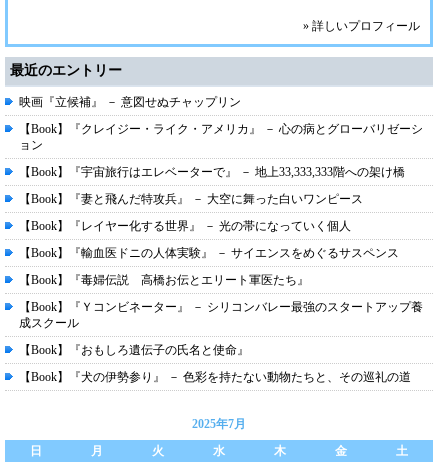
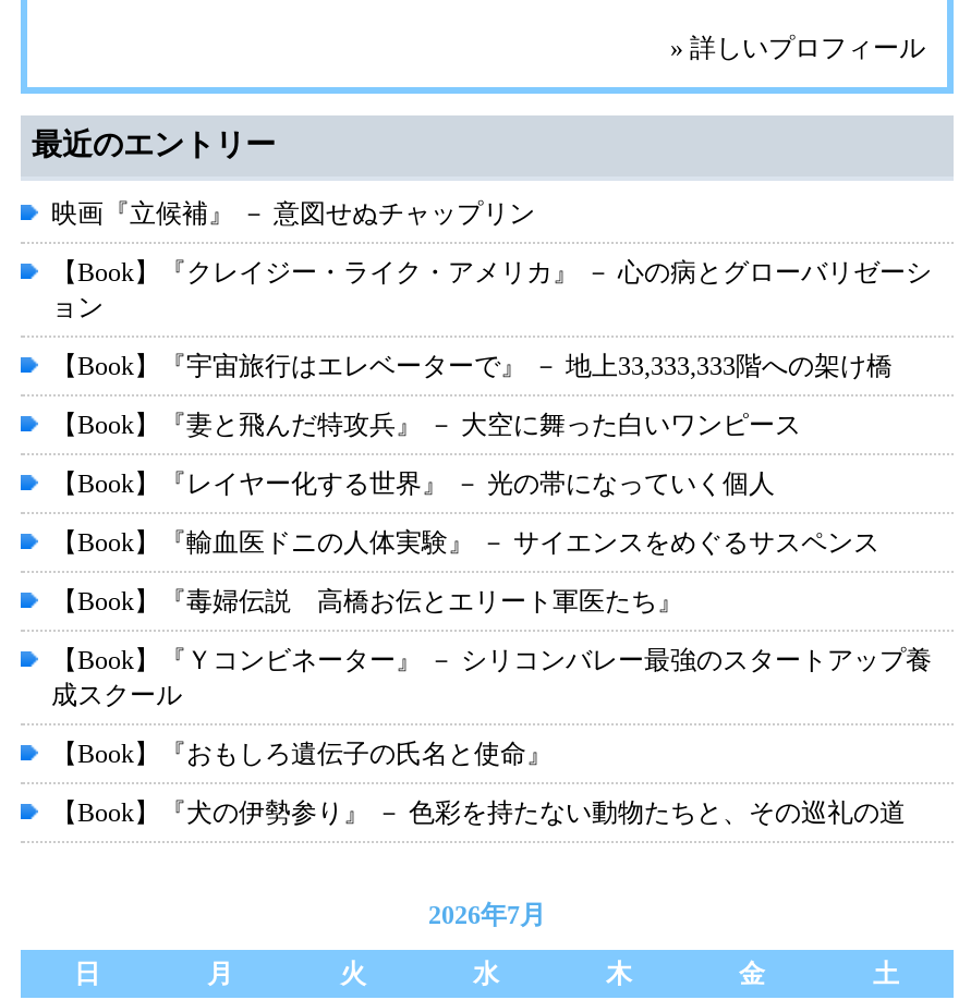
- 2025年7月
+ 2026年7月
